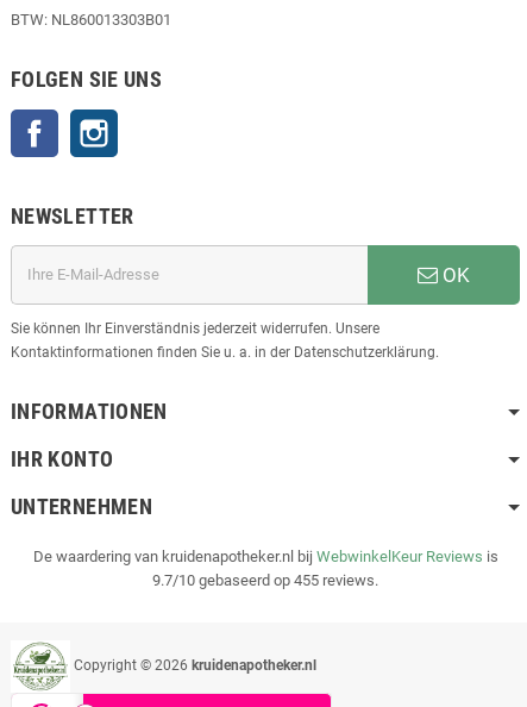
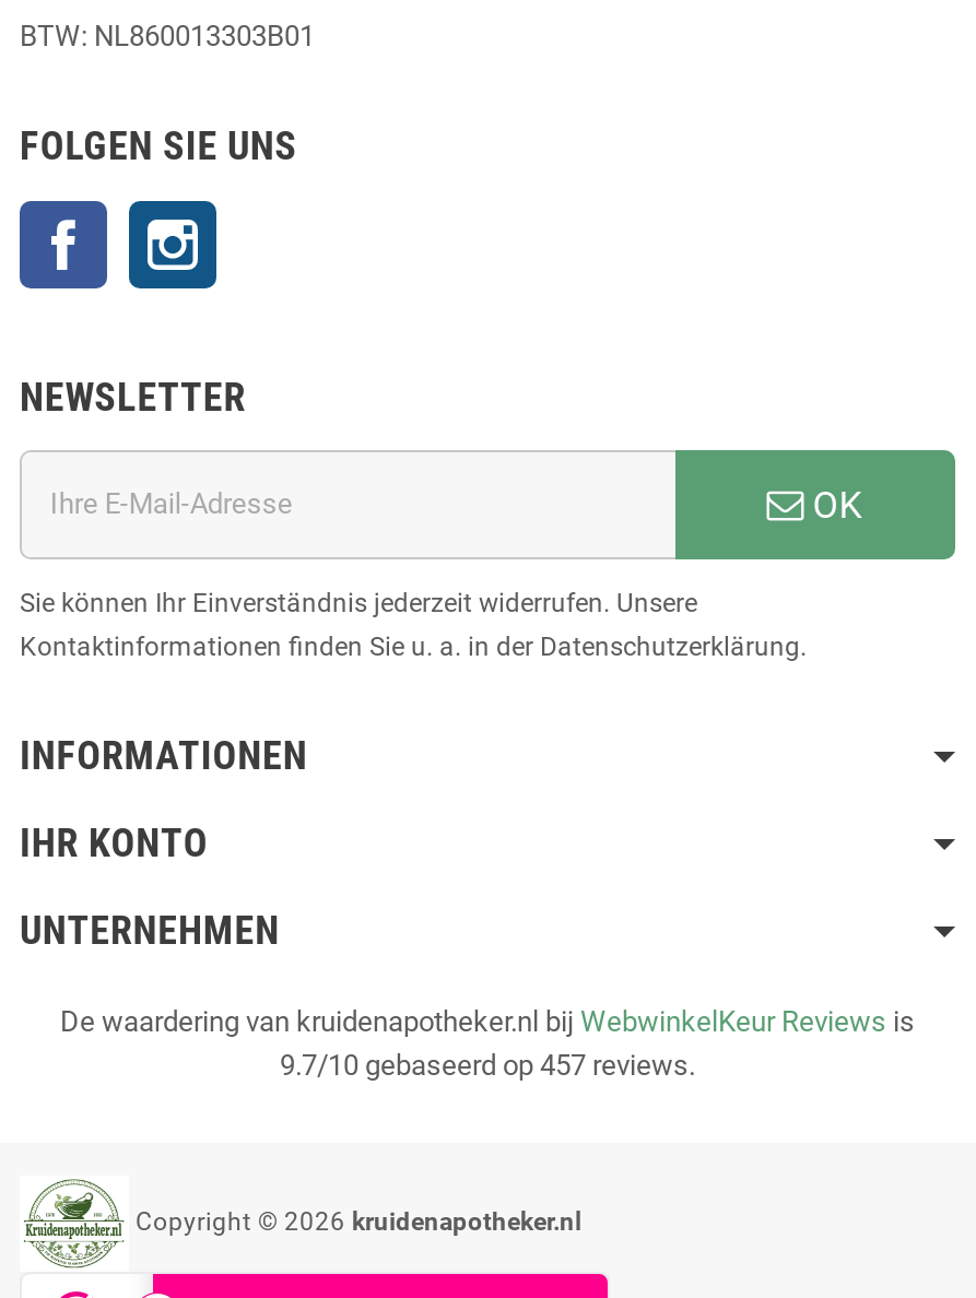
- 9.7/10 gebaseerd op 455 reviews.
+ 9.7/10 gebaseerd op 457 reviews.
